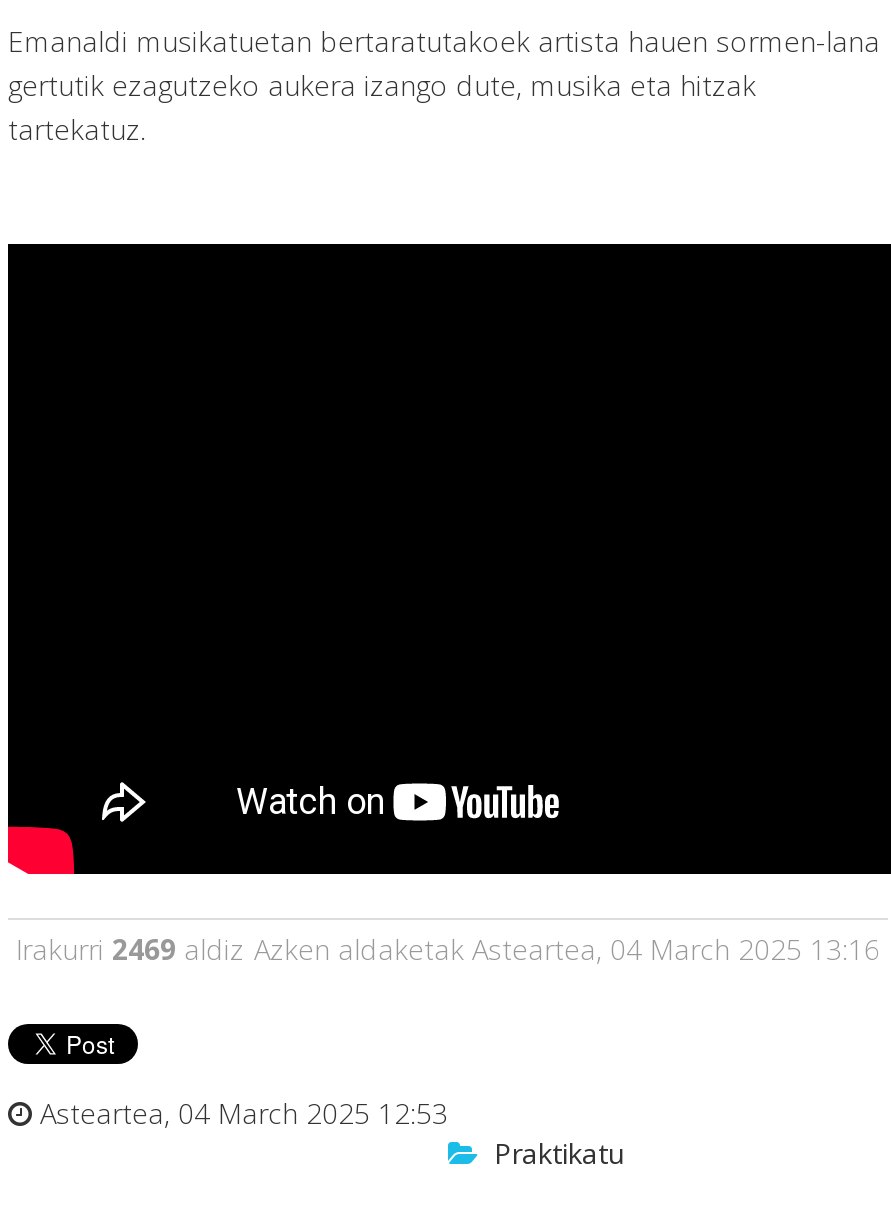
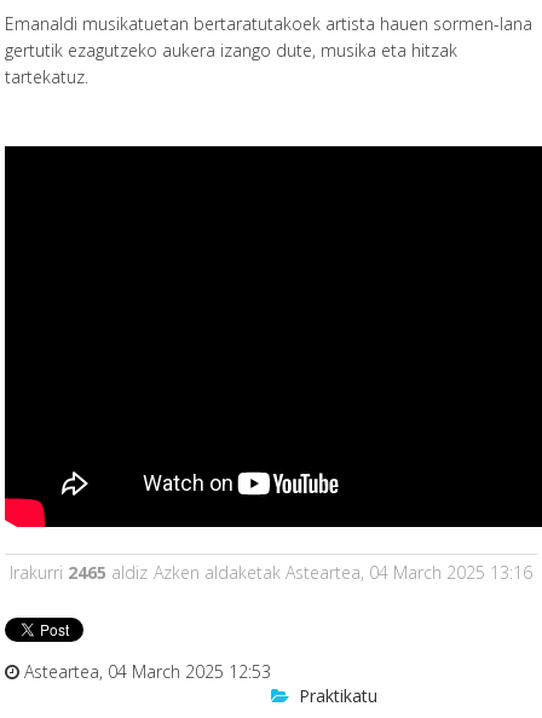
- Irakurri 2469 aldiz Azken aldaketak Asteartea, 04 March 2025 13:16
+ Irakurri 2465 aldiz Azken aldaketak Asteartea, 04 March 2025 13:16
